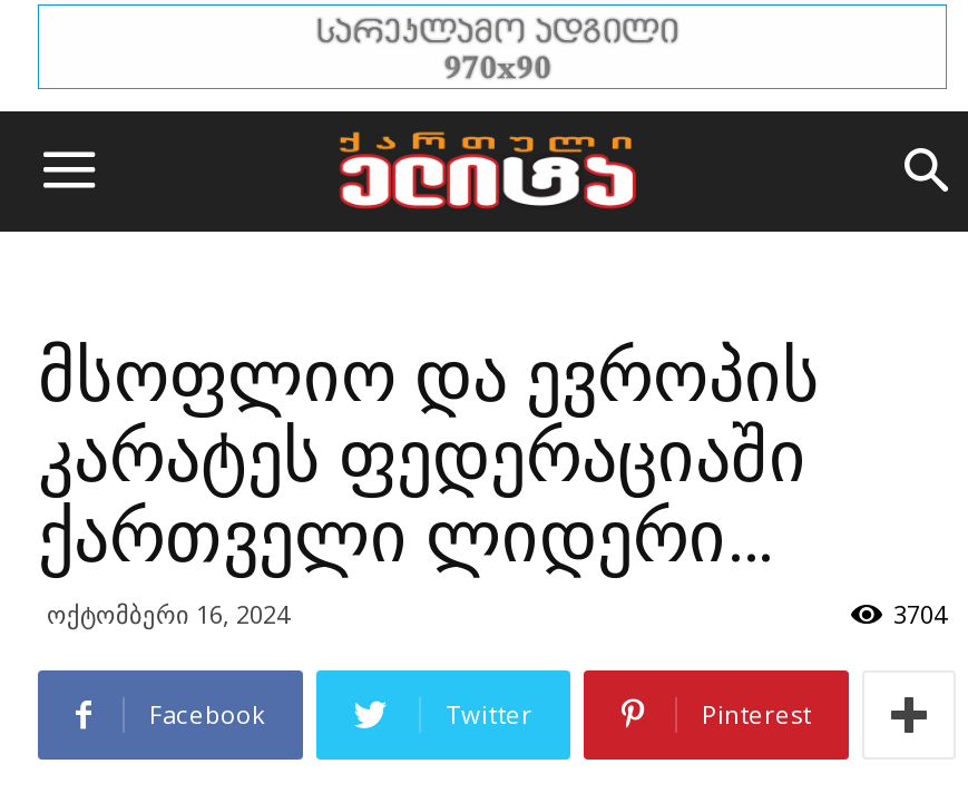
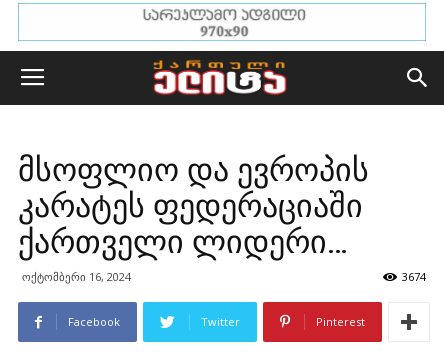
- 3704
+ 3674
